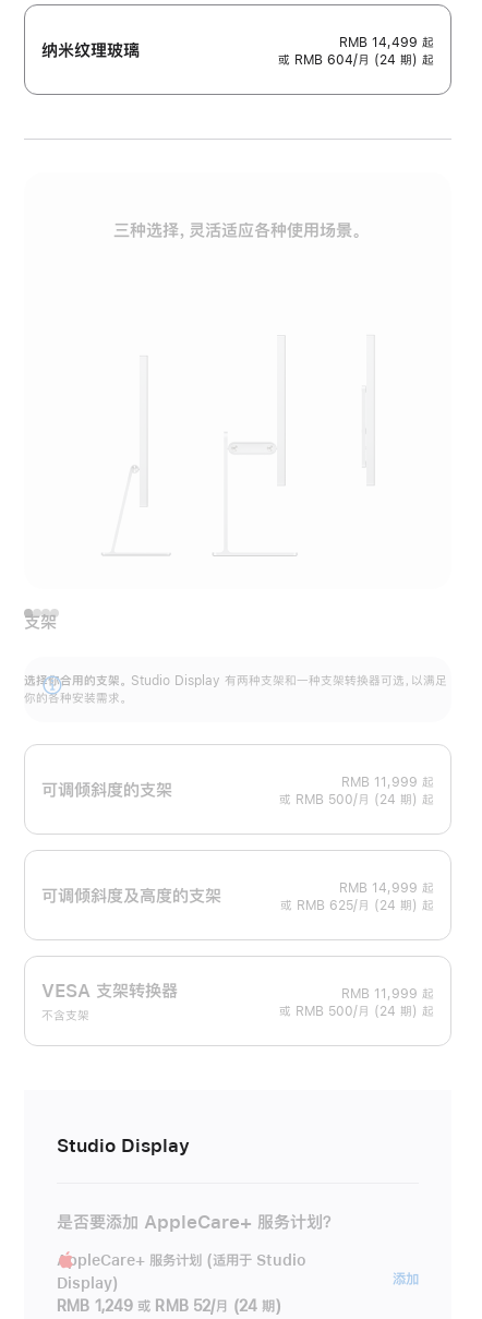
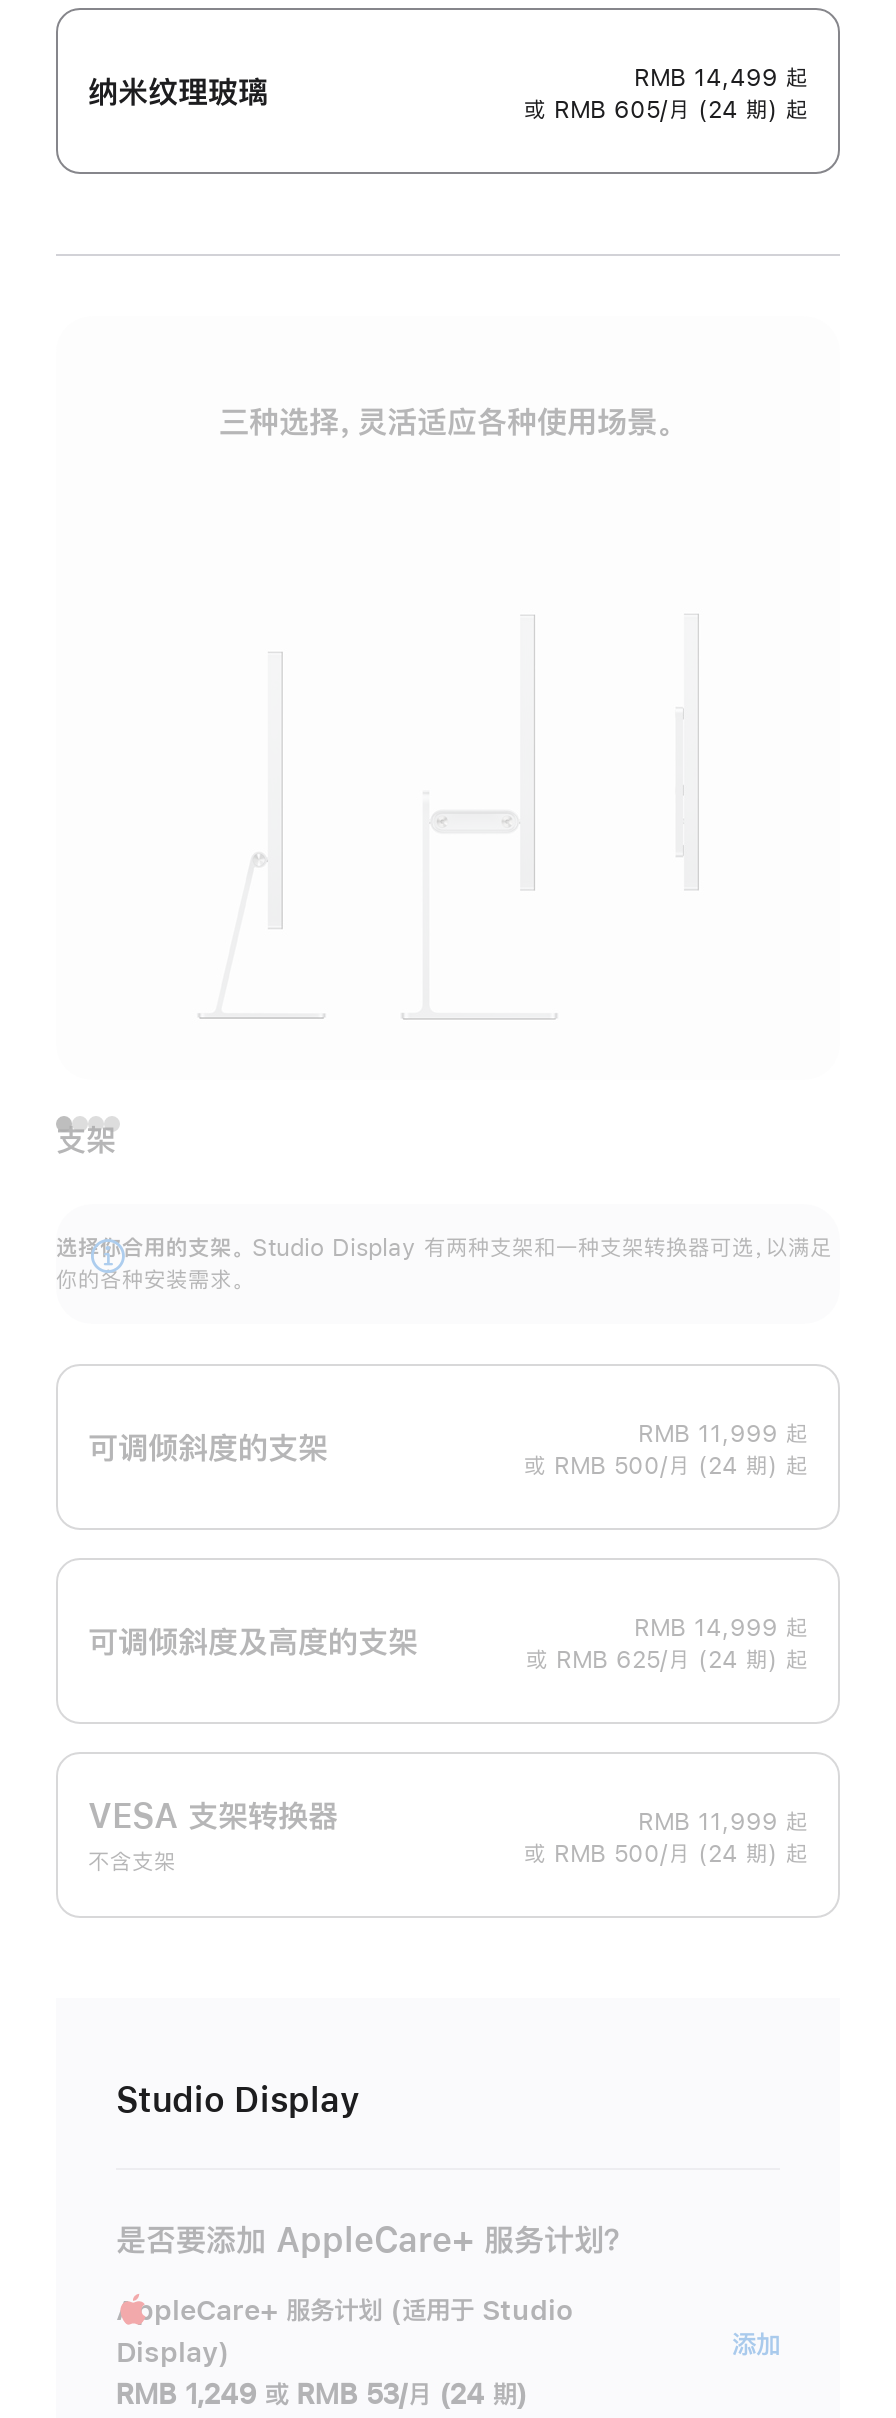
- 或 RMB 604/月 (24 期) 起
+ 或 RMB 605/月 (24 期) 起

- RMB 1,249 或 RMB 52/月 (24 期)
+ RMB 1,249 或 RMB 53/月 (24 期)
